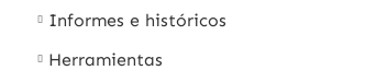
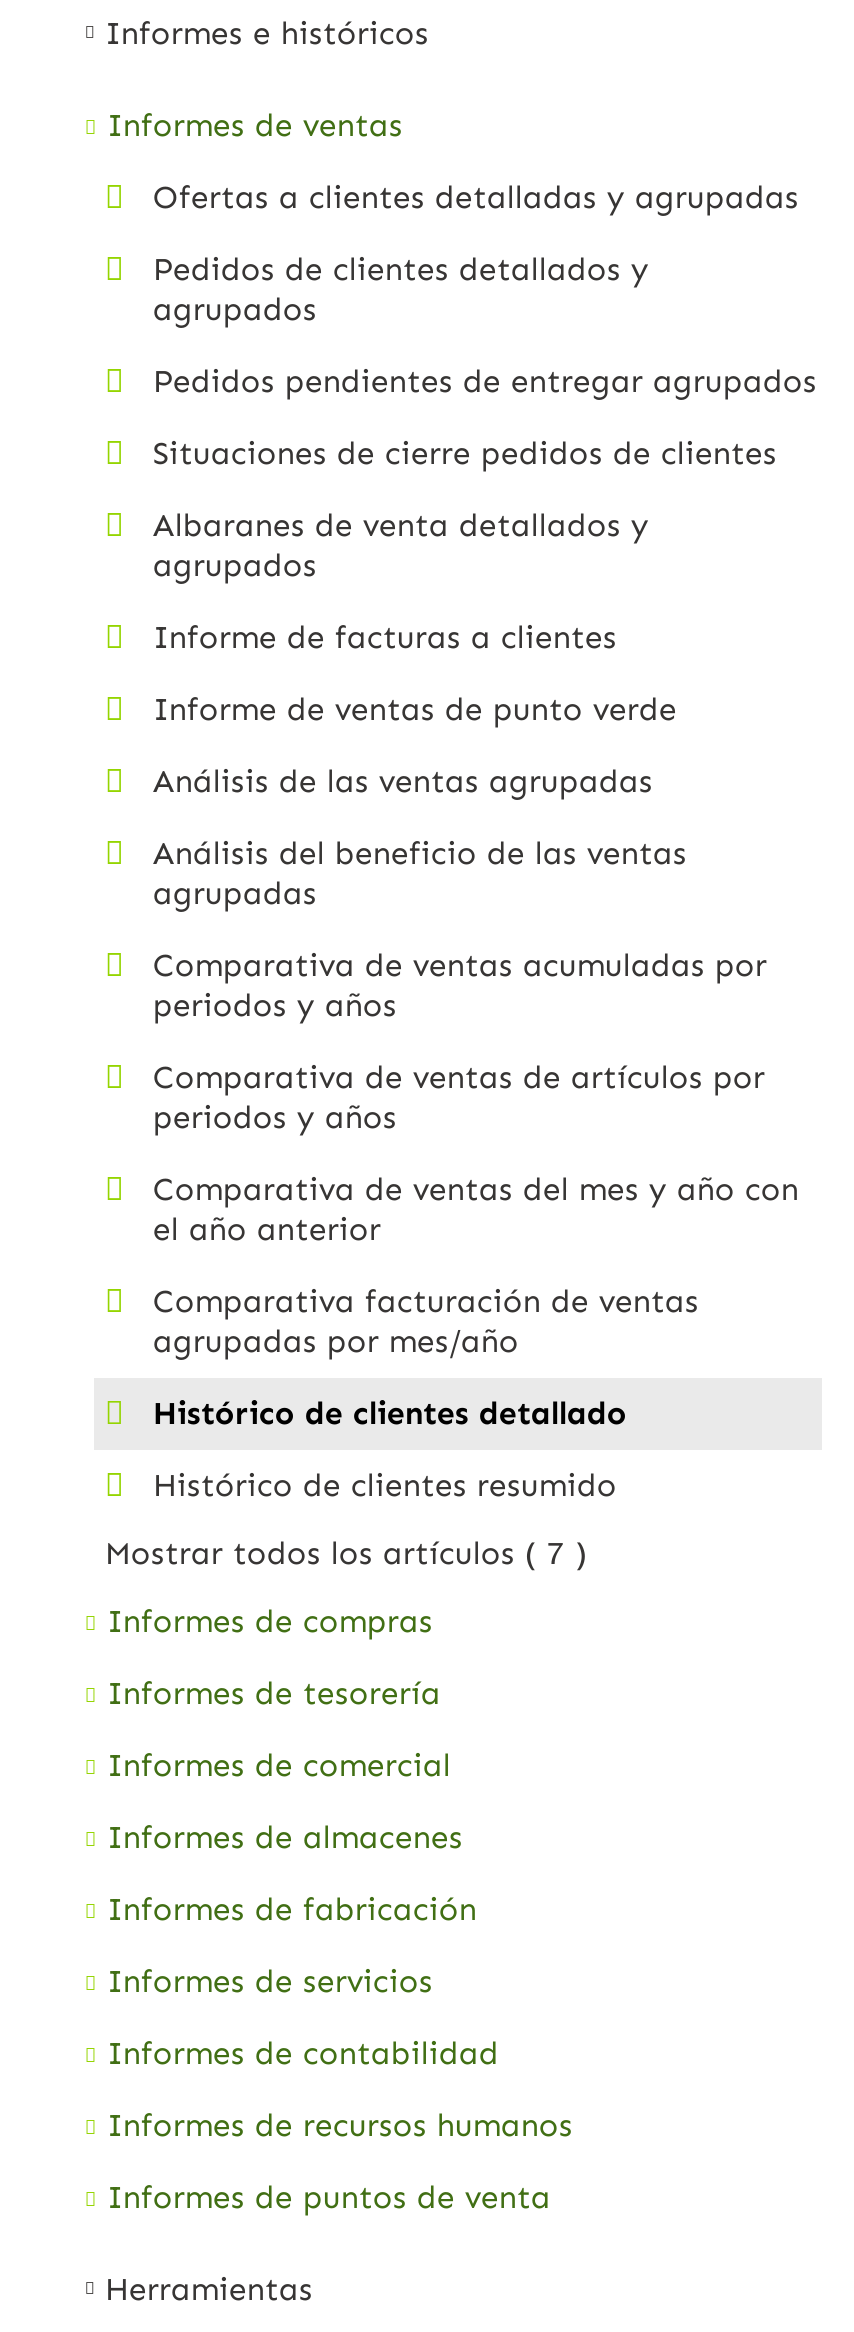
+ Informes de ventas
+ Ofertas a clientes detalladas y agrupadas
+ Pedidos de clientes detallados y
+ agrupados
+ Pedidos pendientes de entregar agrupados
+ Situaciones de cierre pedidos de clientes
+ Albaranes de venta detallados y
+ agrupados
+ Informe de facturas a clientes
+ Informe de ventas de punto verde
+ Análisis de las ventas agrupadas
+ Análisis del beneficio de las ventas
+ agrupadas
+ Comparativa de ventas acumuladas por
+ periodos y años
+ Comparativa de ventas de artículos por
+ periodos y años
+ Comparativa de ventas del mes y año con
+ el año anterior
+ Comparativa facturación de ventas
+ agrupadas por mes/año
+ Histórico de clientes detallado
+ Histórico de clientes resumido
+ Mostrar todos los artículos ( 7 )
+ Informes de compras
+ Informes de tesorería
+ Informes de comercial
+ Informes de almacenes
+ Informes de fabricación
+ Informes de servicios
+ Informes de contabilidad
+ Informes de recursos humanos
+ Informes de puntos de venta
